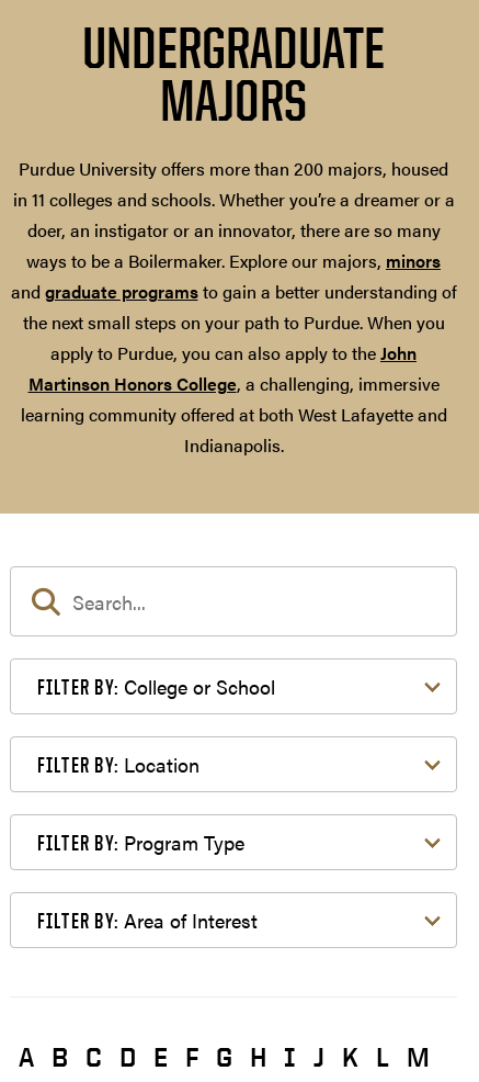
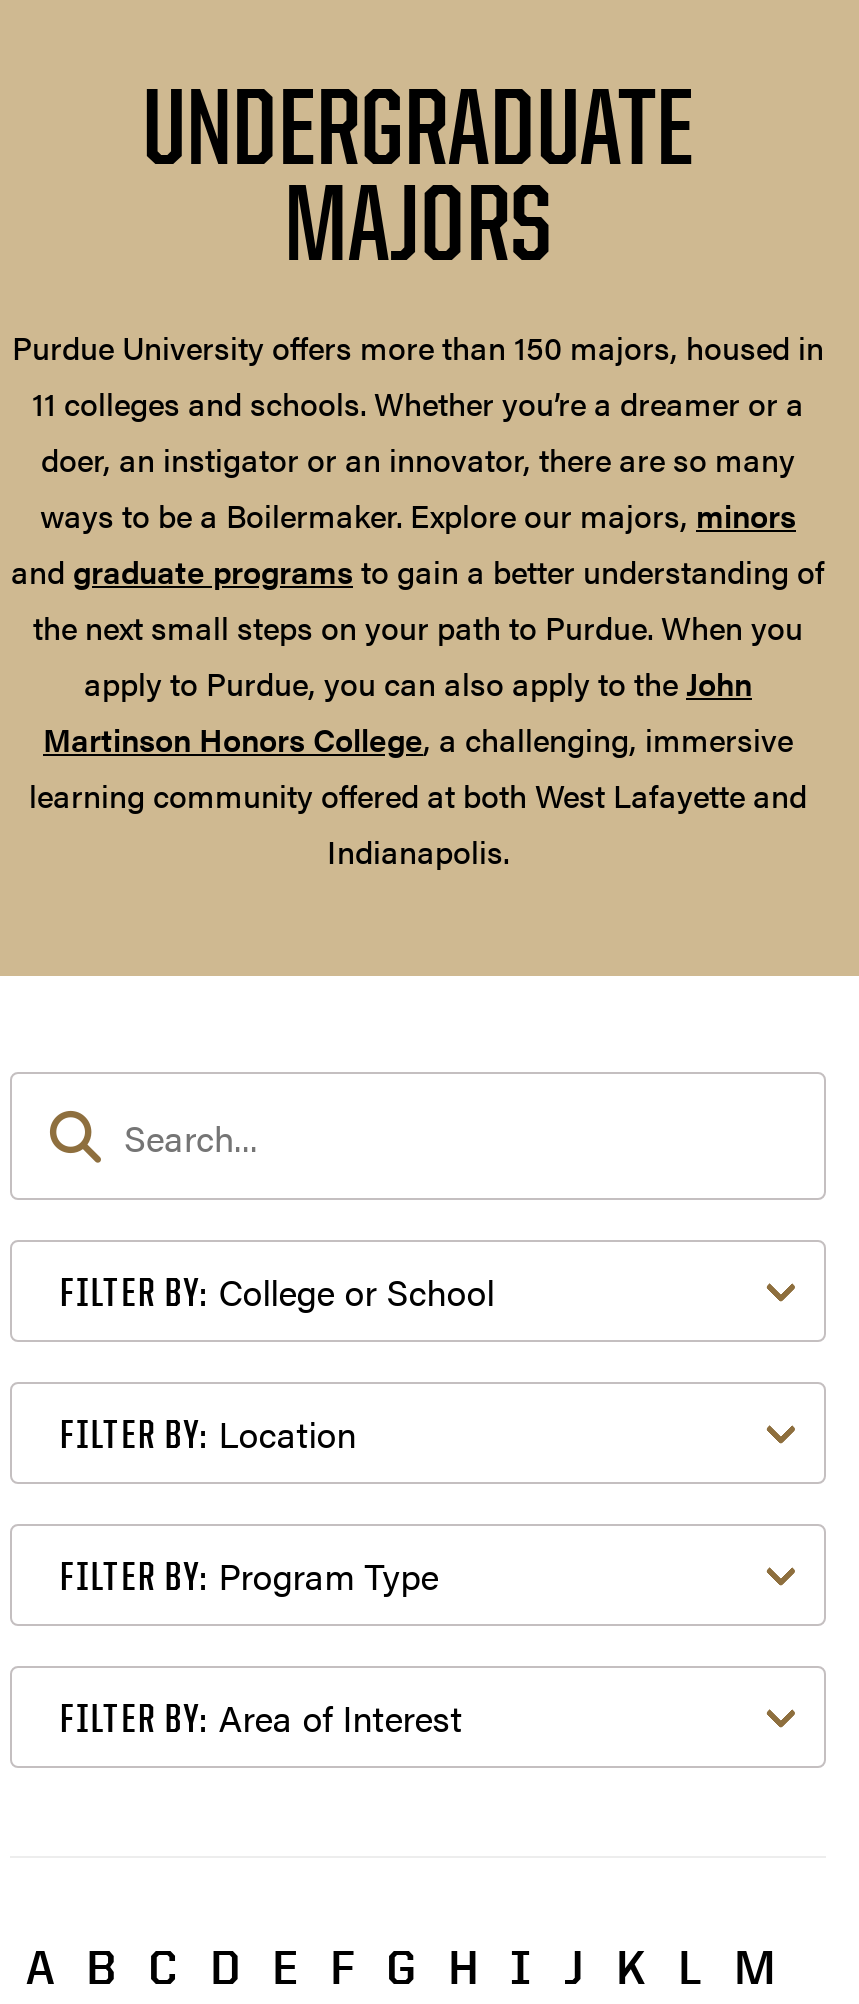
- Purdue University offers more than 200 majors, housed
- in 11 colleges and schools. Whether you’re a dreamer or a
+ Purdue University offers more than 150 majors, housed in
+ 11 colleges and schools. Whether you’re a dreamer or a
